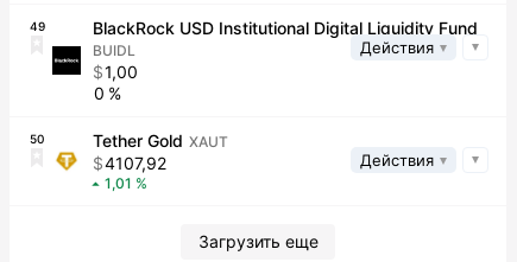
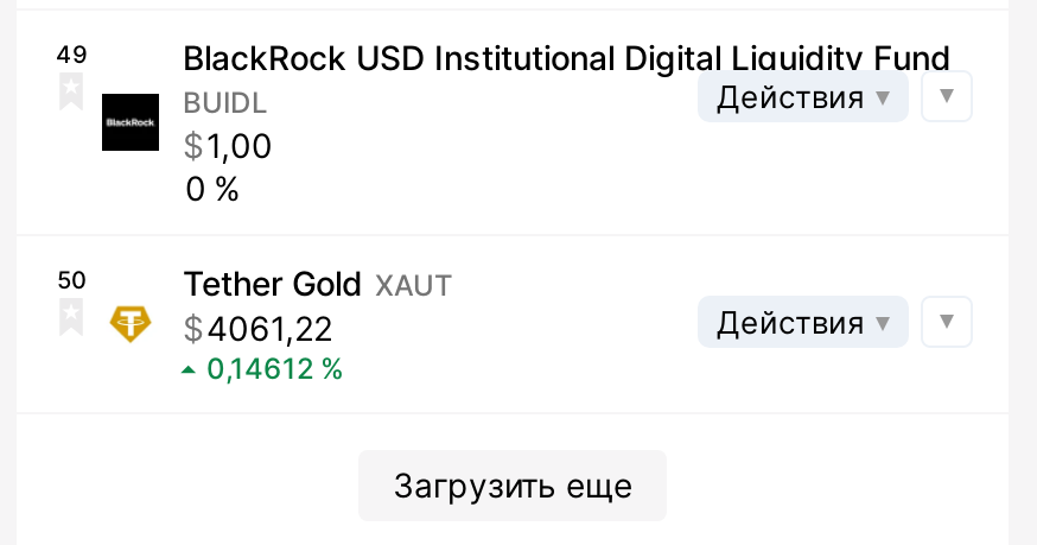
- 4107,92
+ 4061,22

- 1,01
+ 0,14612
